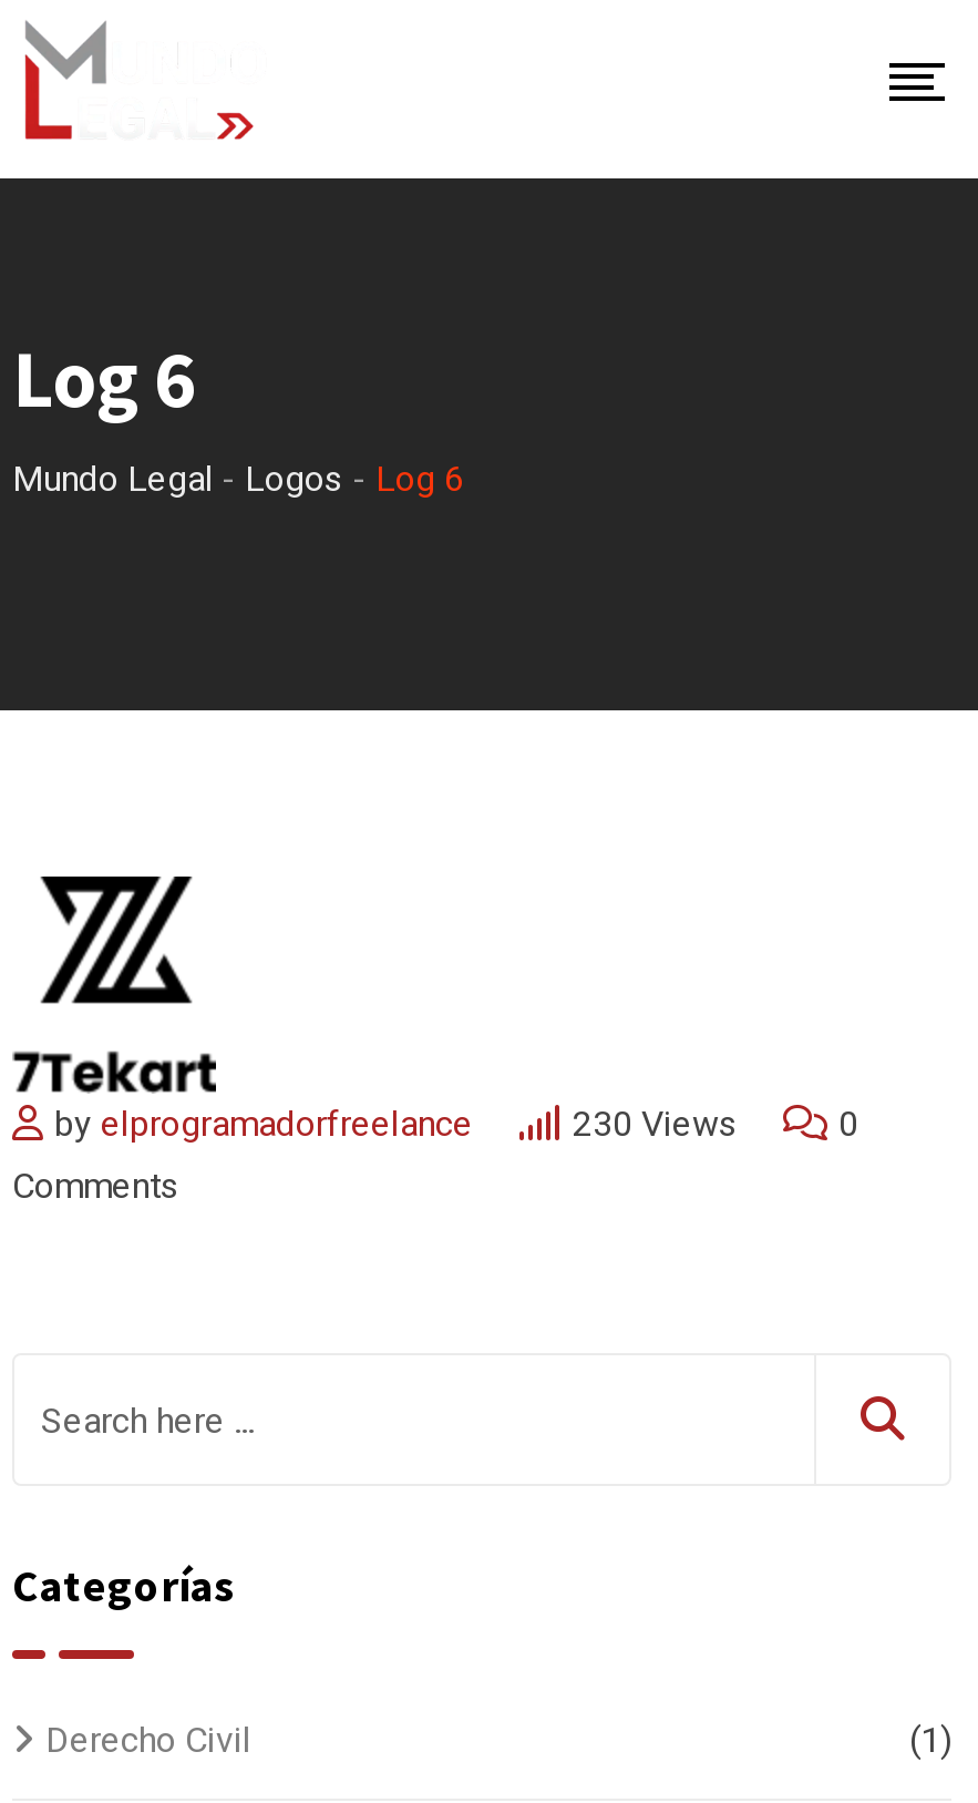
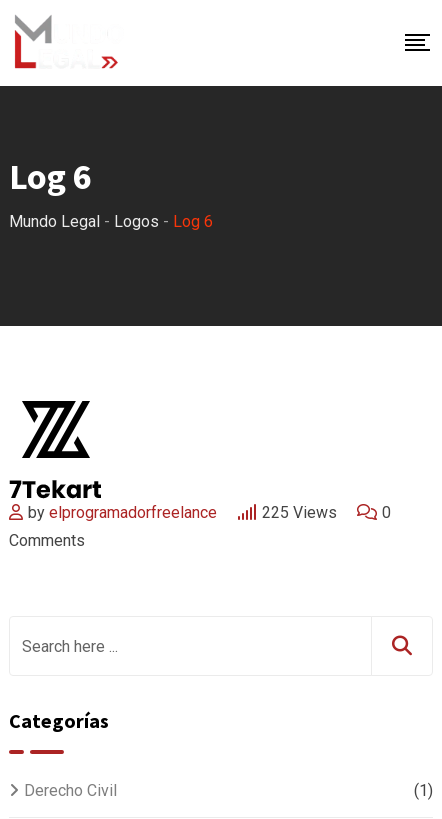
- 230 Views
+ 225 Views
